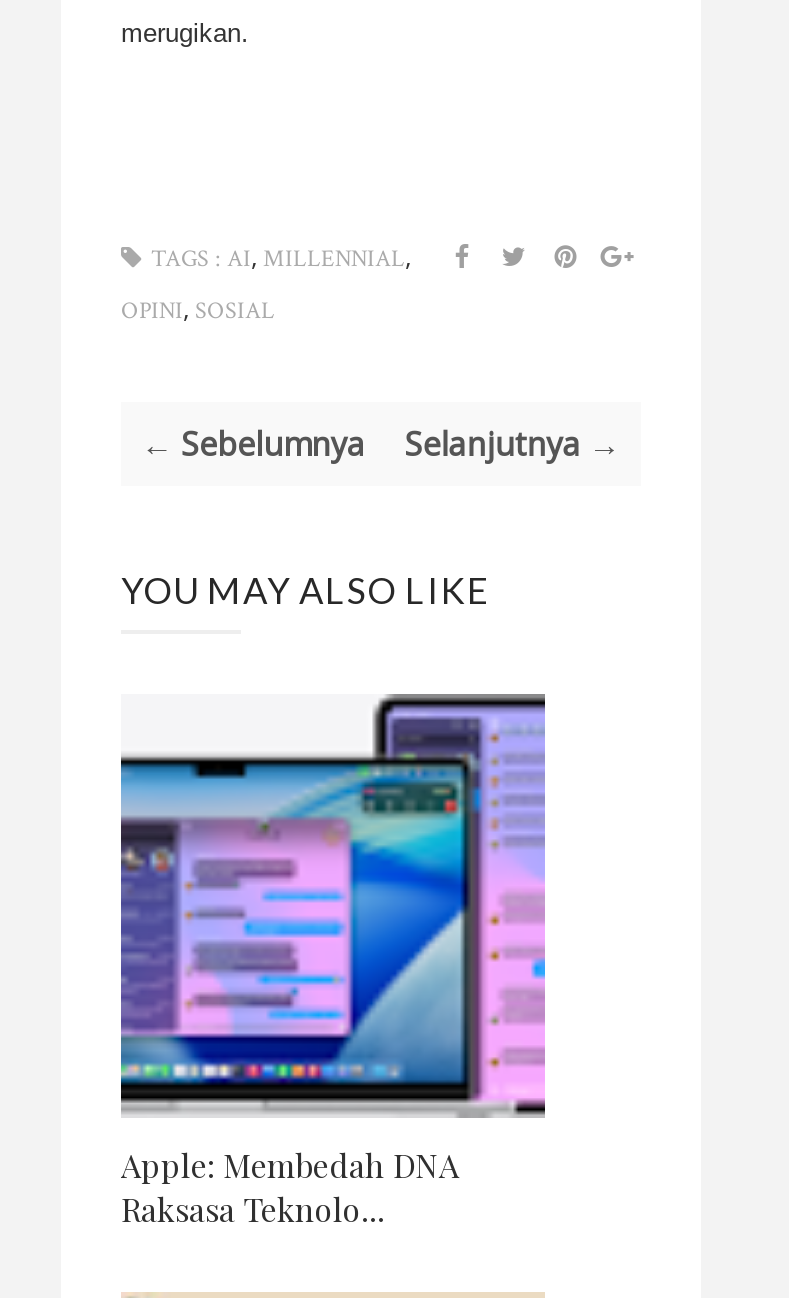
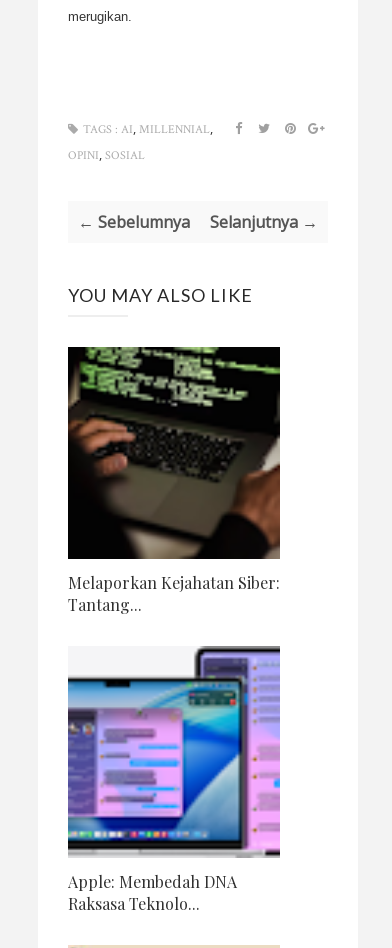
+ [image]
+ Melaporkan Kejahatan Siber:
+ Tantang...
